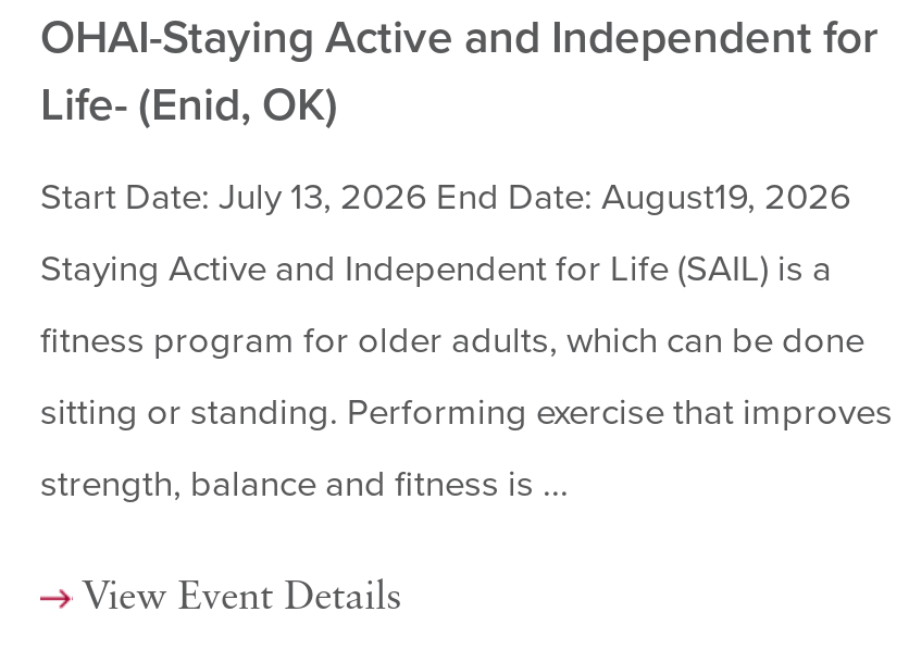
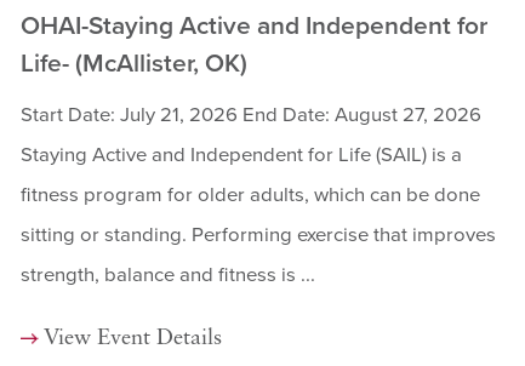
- Life- (Enid, OK)
+ Life- (McAllister, OK)

- Start Date: July 13, 2026 End Date: August19, 2026
+ Start Date: July 21, 2026 End Date: August 27, 2026
